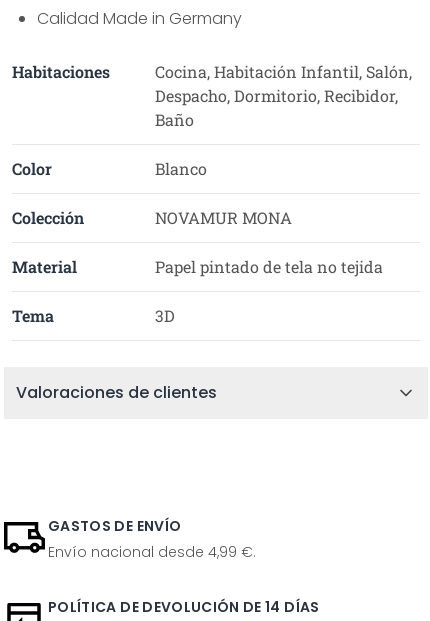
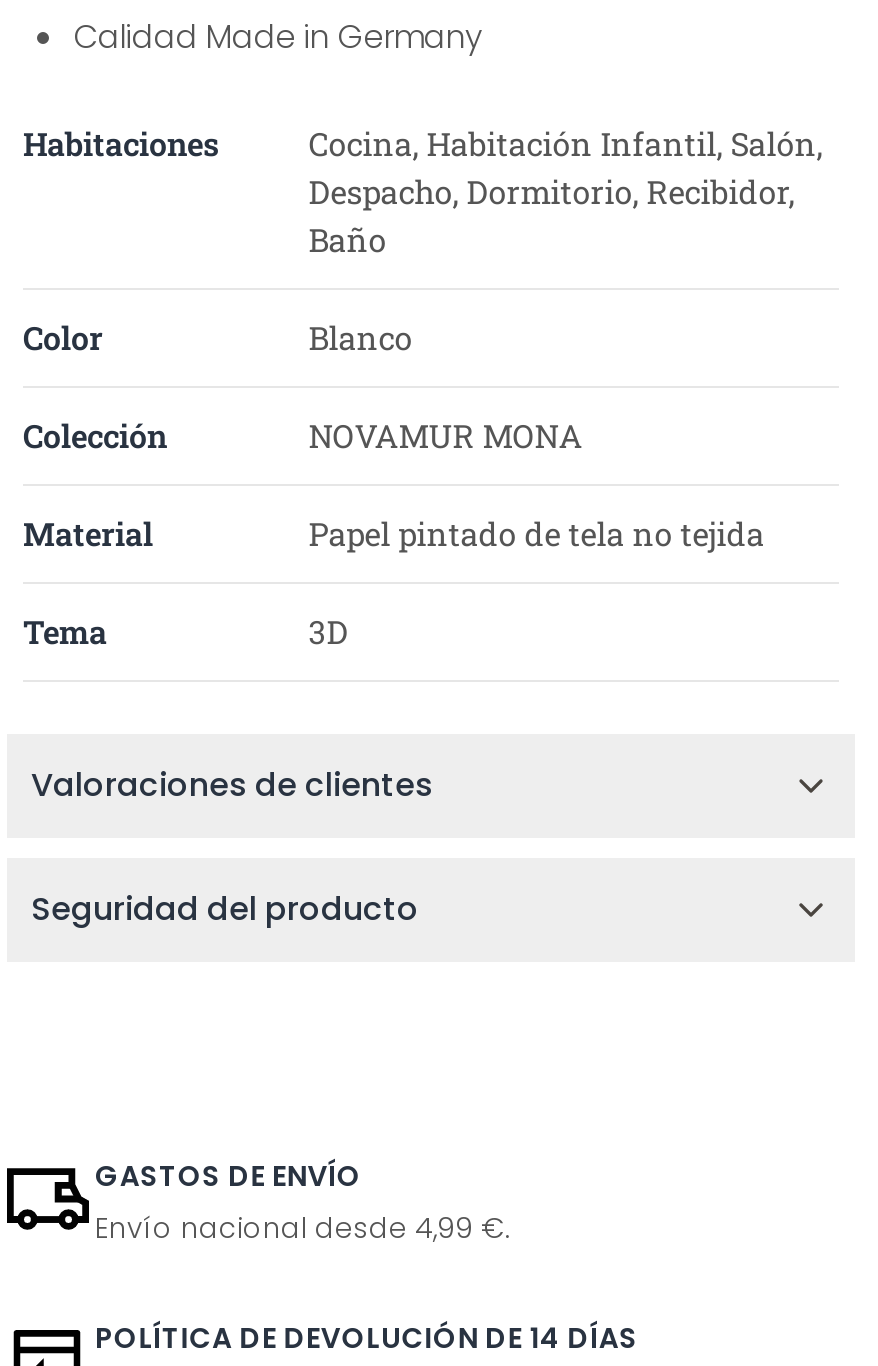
+ Seguridad del producto
